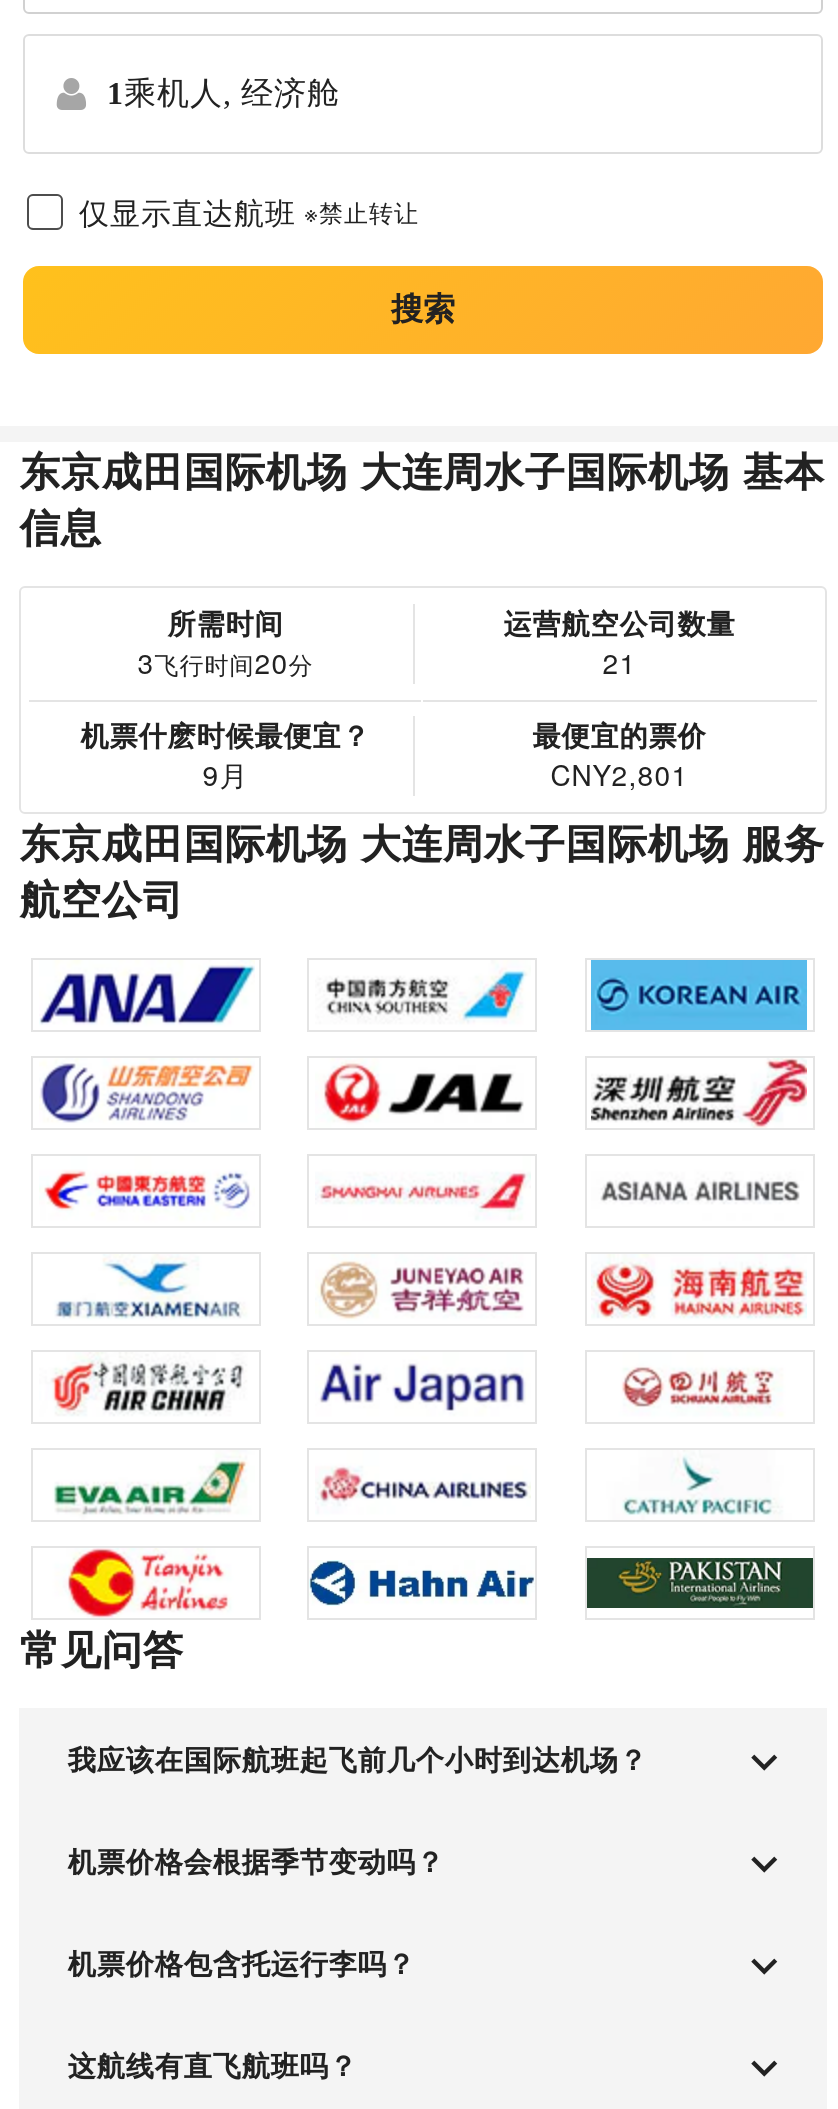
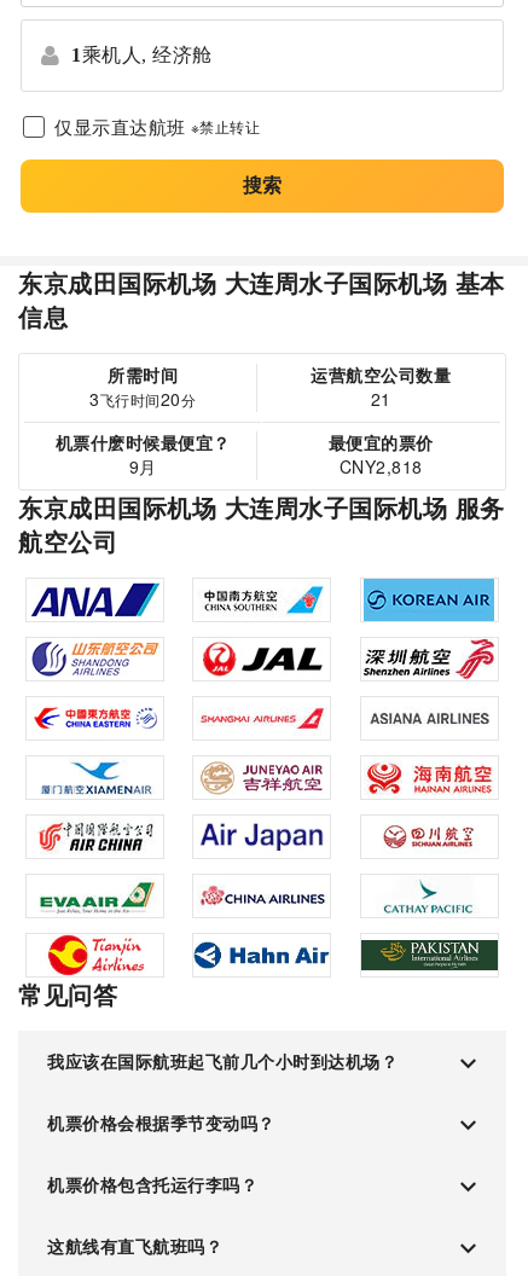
- CNY2,801
+ CNY2,818
